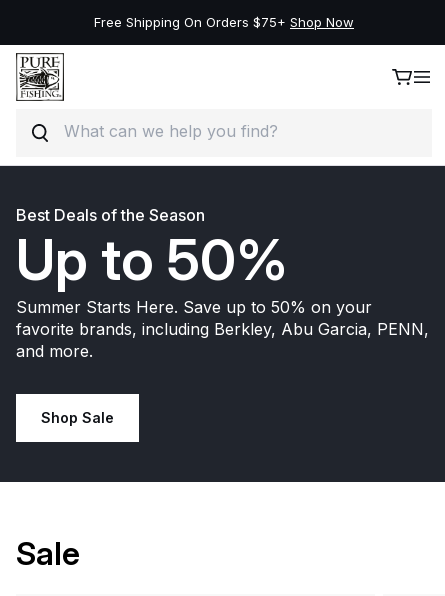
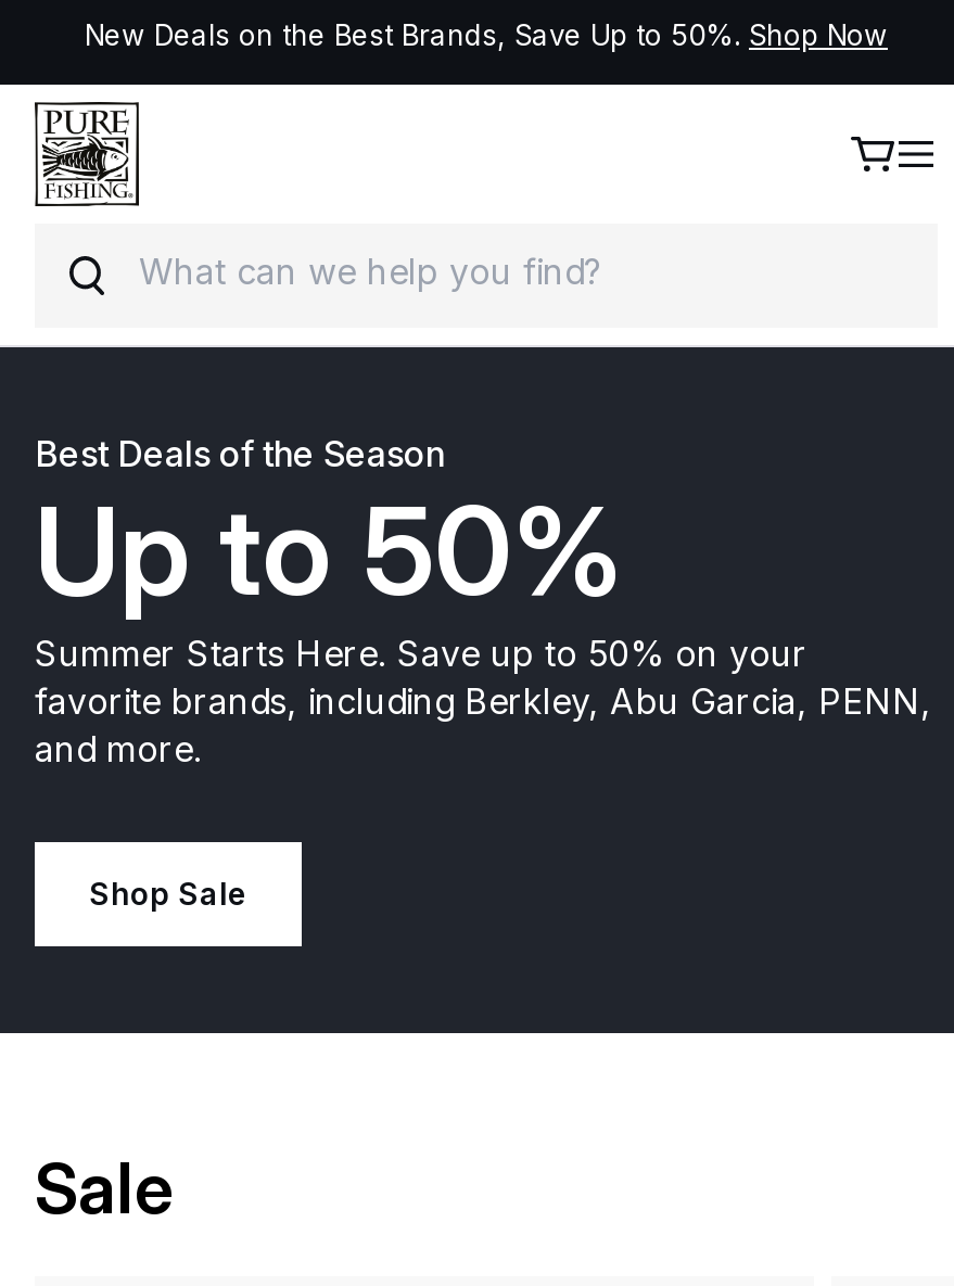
- Free Shipping On Orders $75+ Shop Now
+ New Deals on the Best Brands, Save Up to 50%. Shop Now
